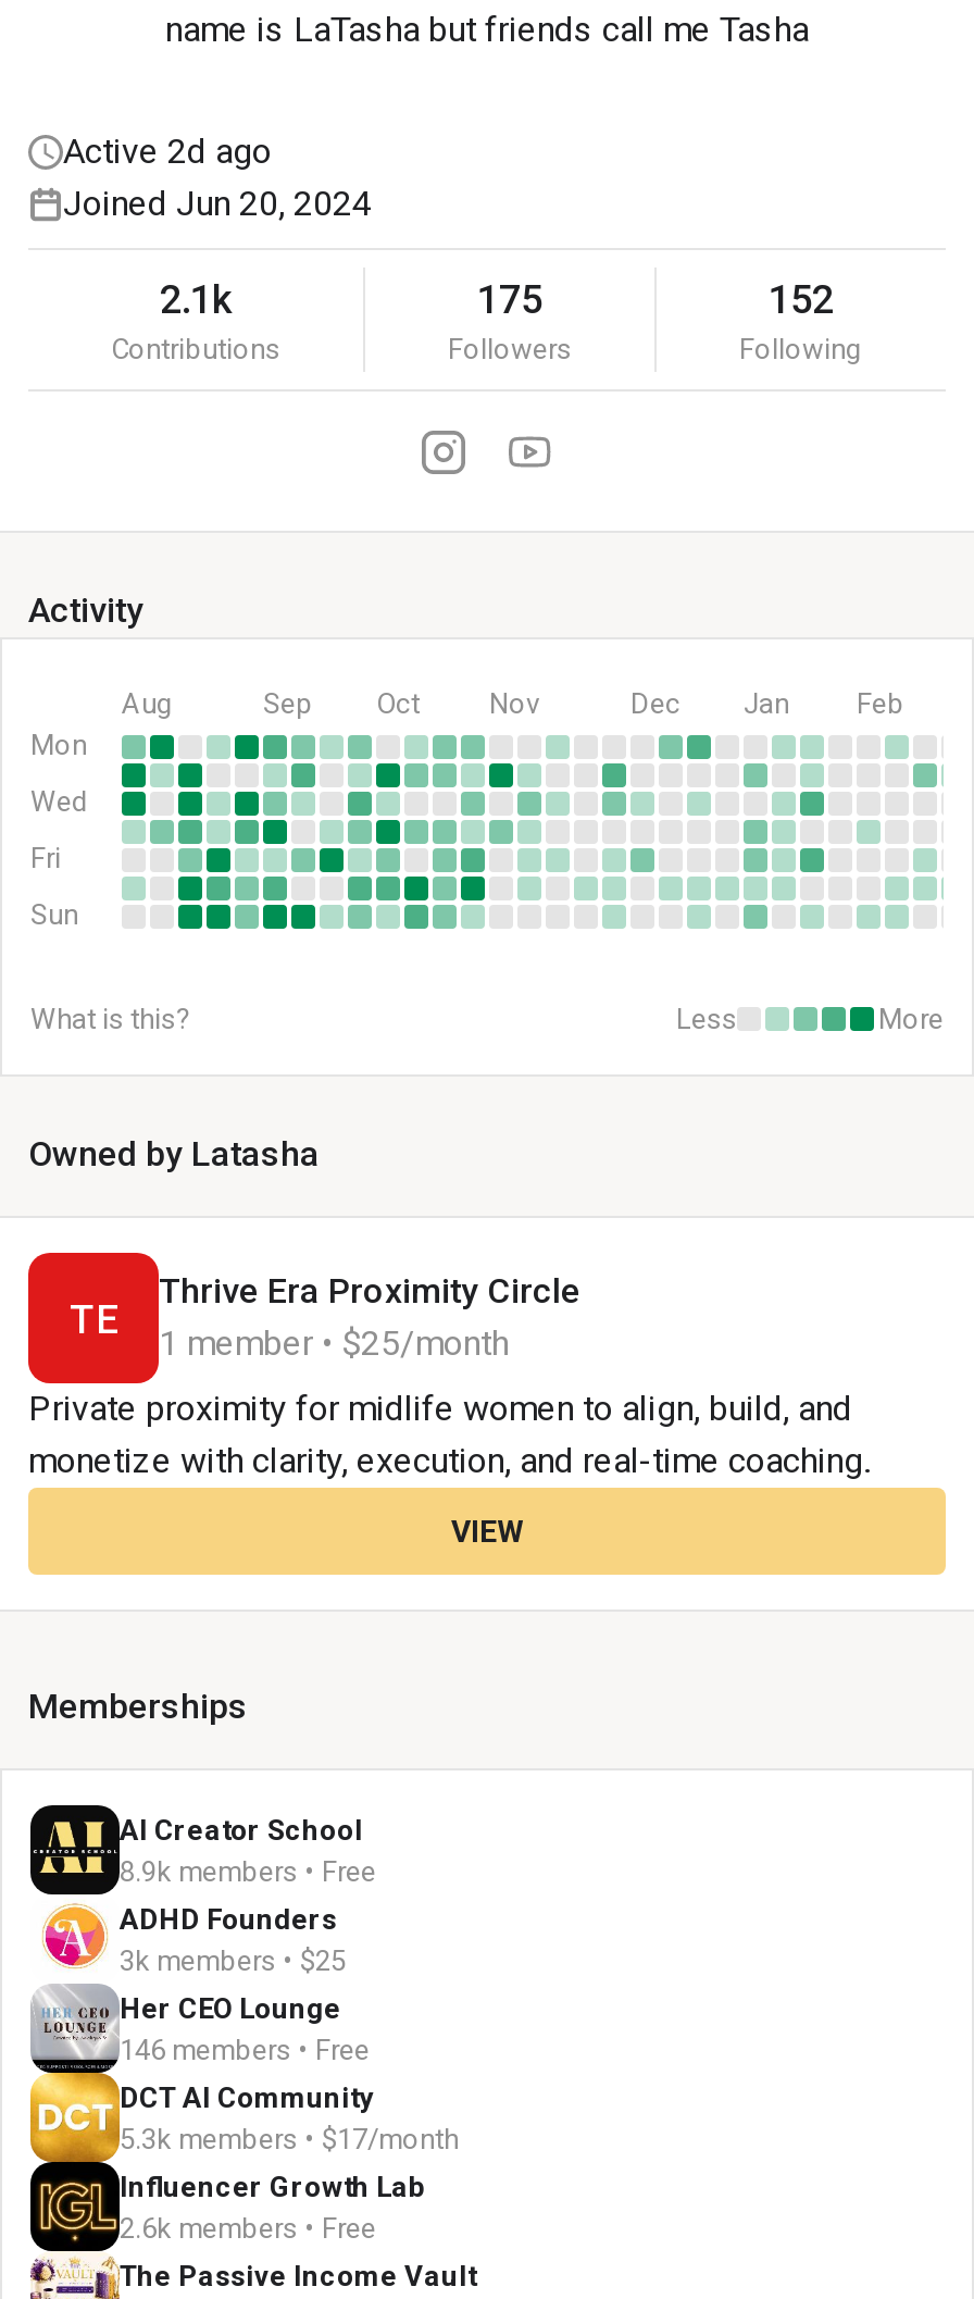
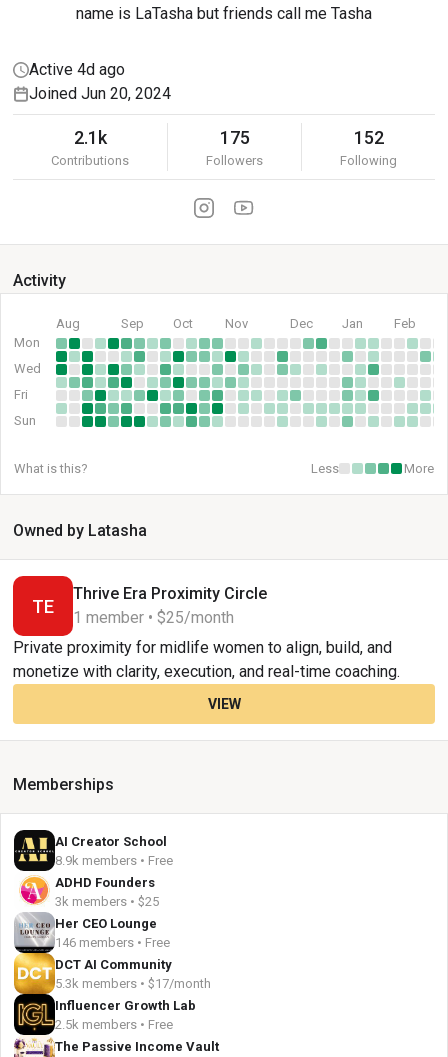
- Active 2d ago
+ Active 4d ago

- 2.6k members • Free
+ 2.5k members • Free
